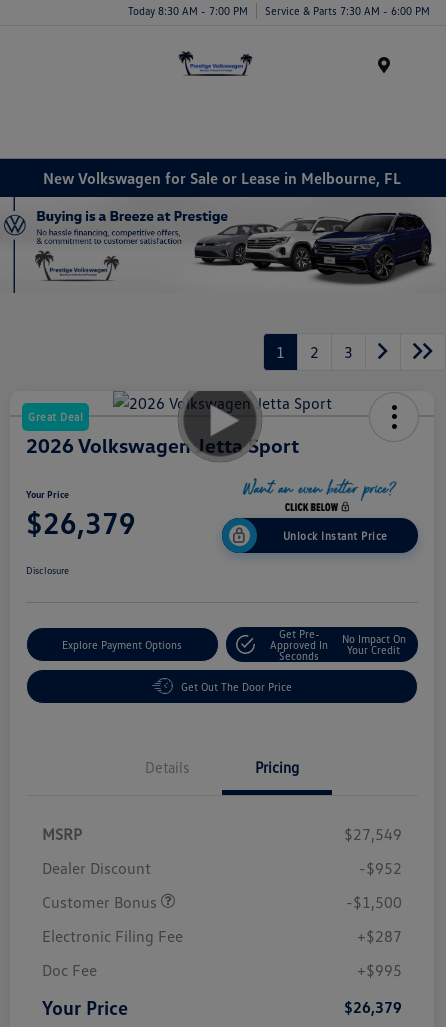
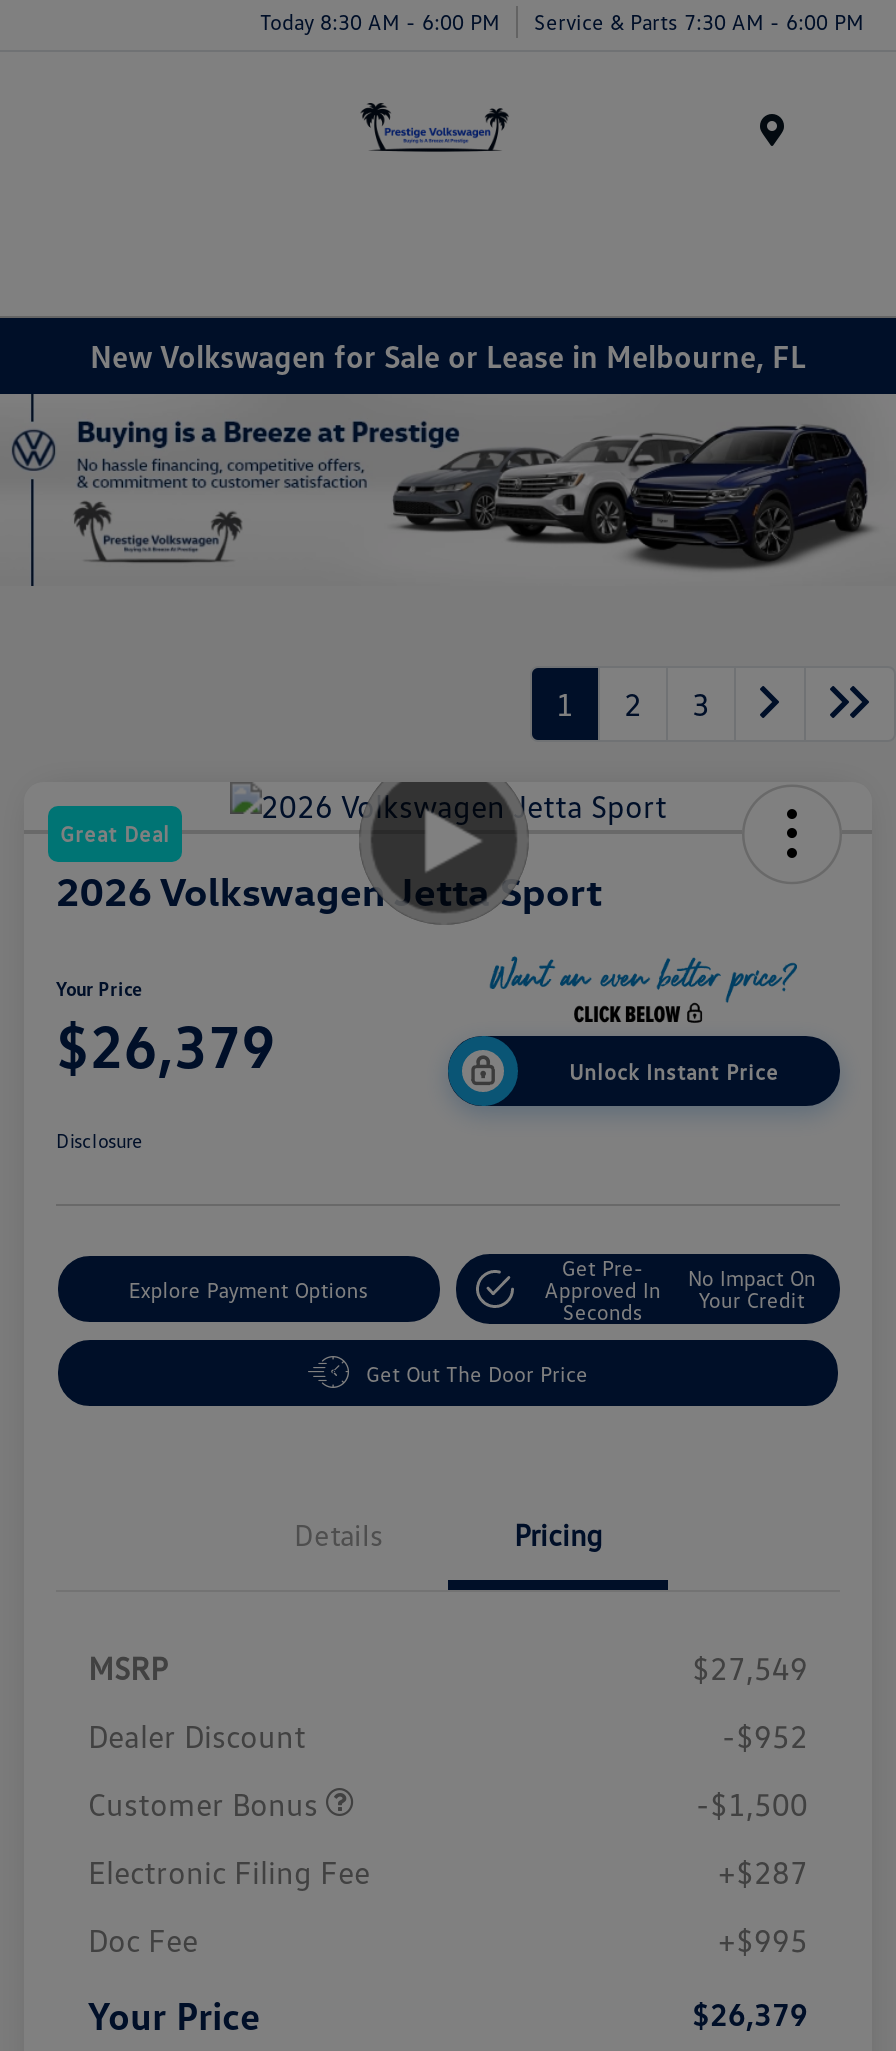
- Today 8:30 AM - 7:00 PM Service & Parts 7:30 AM - 6:00 PM
+ Today 8:30 AM - 6:00 PM Service & Parts 7:30 AM - 6:00 PM
